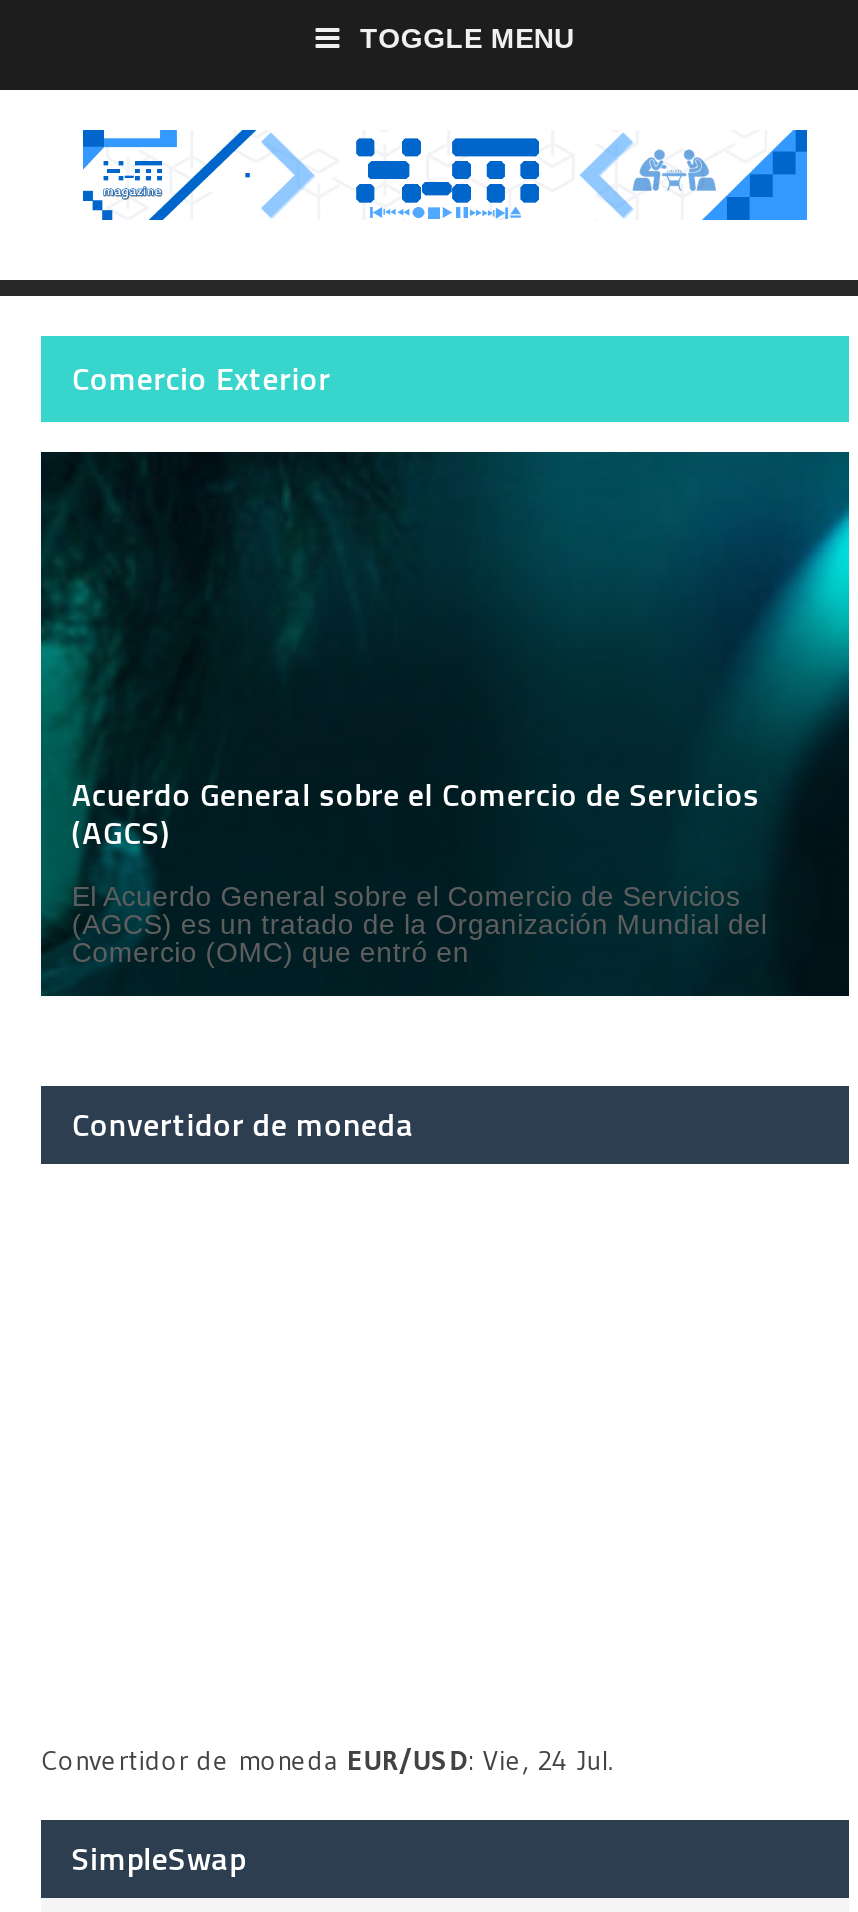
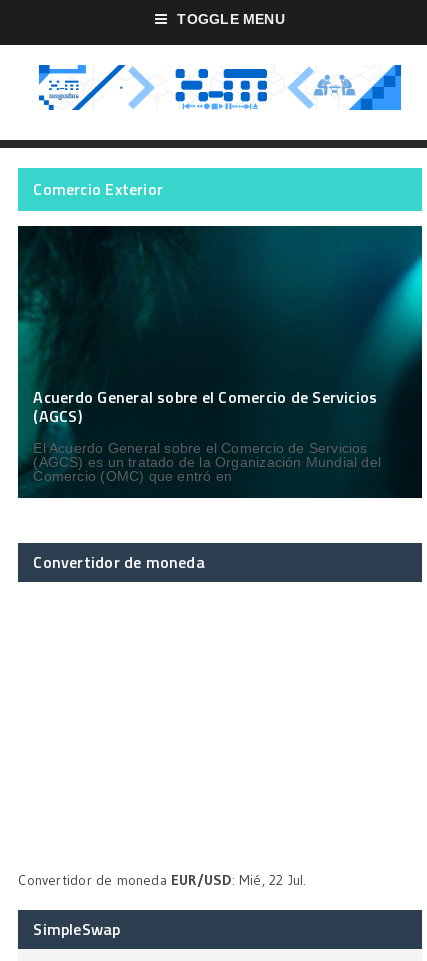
- Convertidor de moneda EUR/USD: Vie, 24 Jul.
+ Convertidor de moneda EUR/USD: Mié, 22 Jul.
